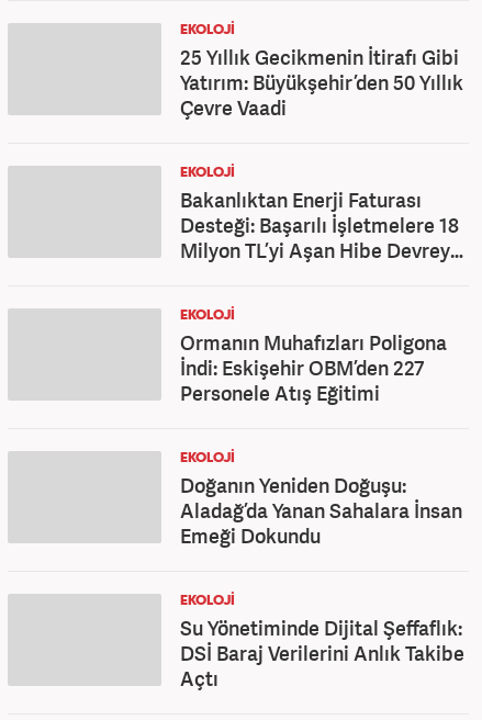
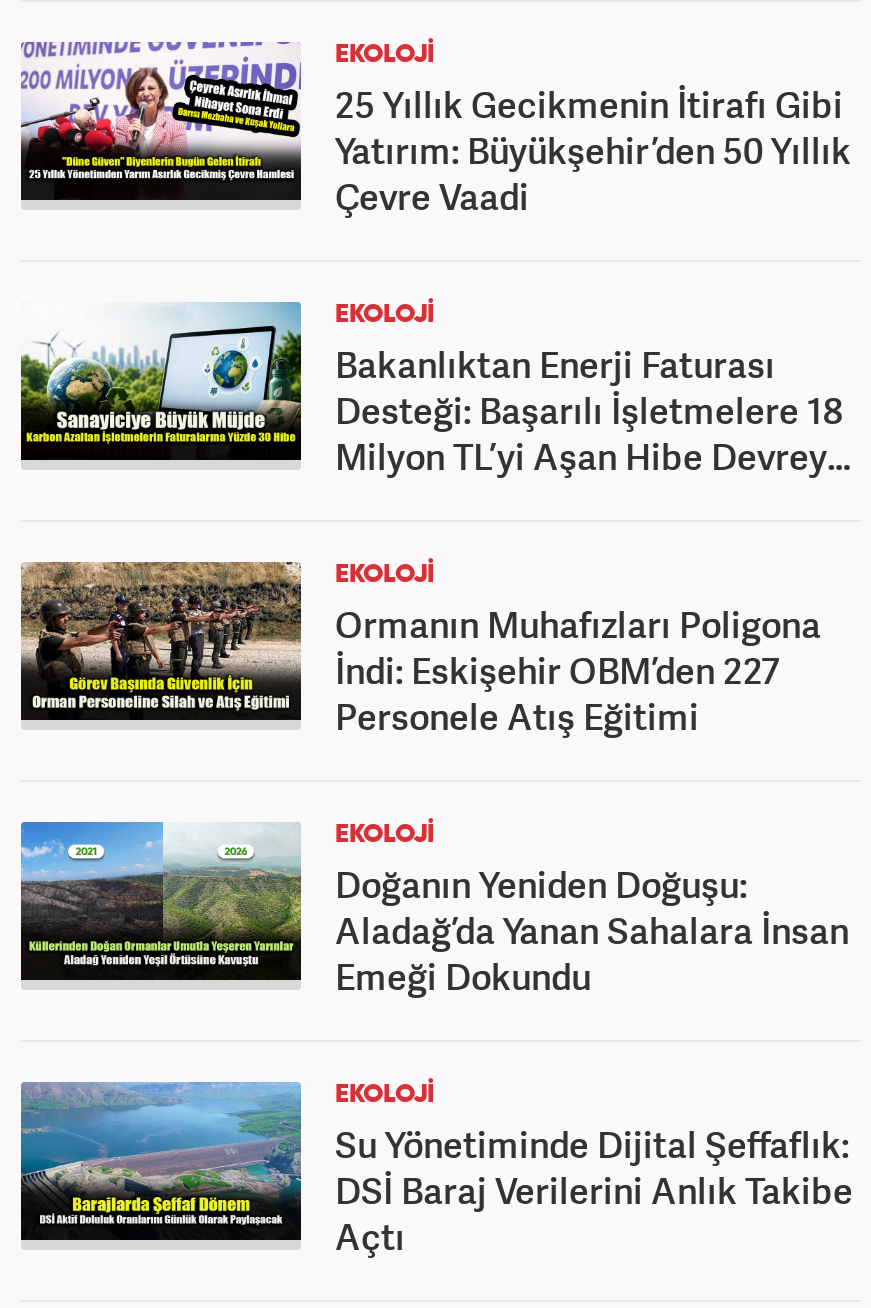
+ [image]

+ [image]

+ [image]

+ [image]

+ [image]
